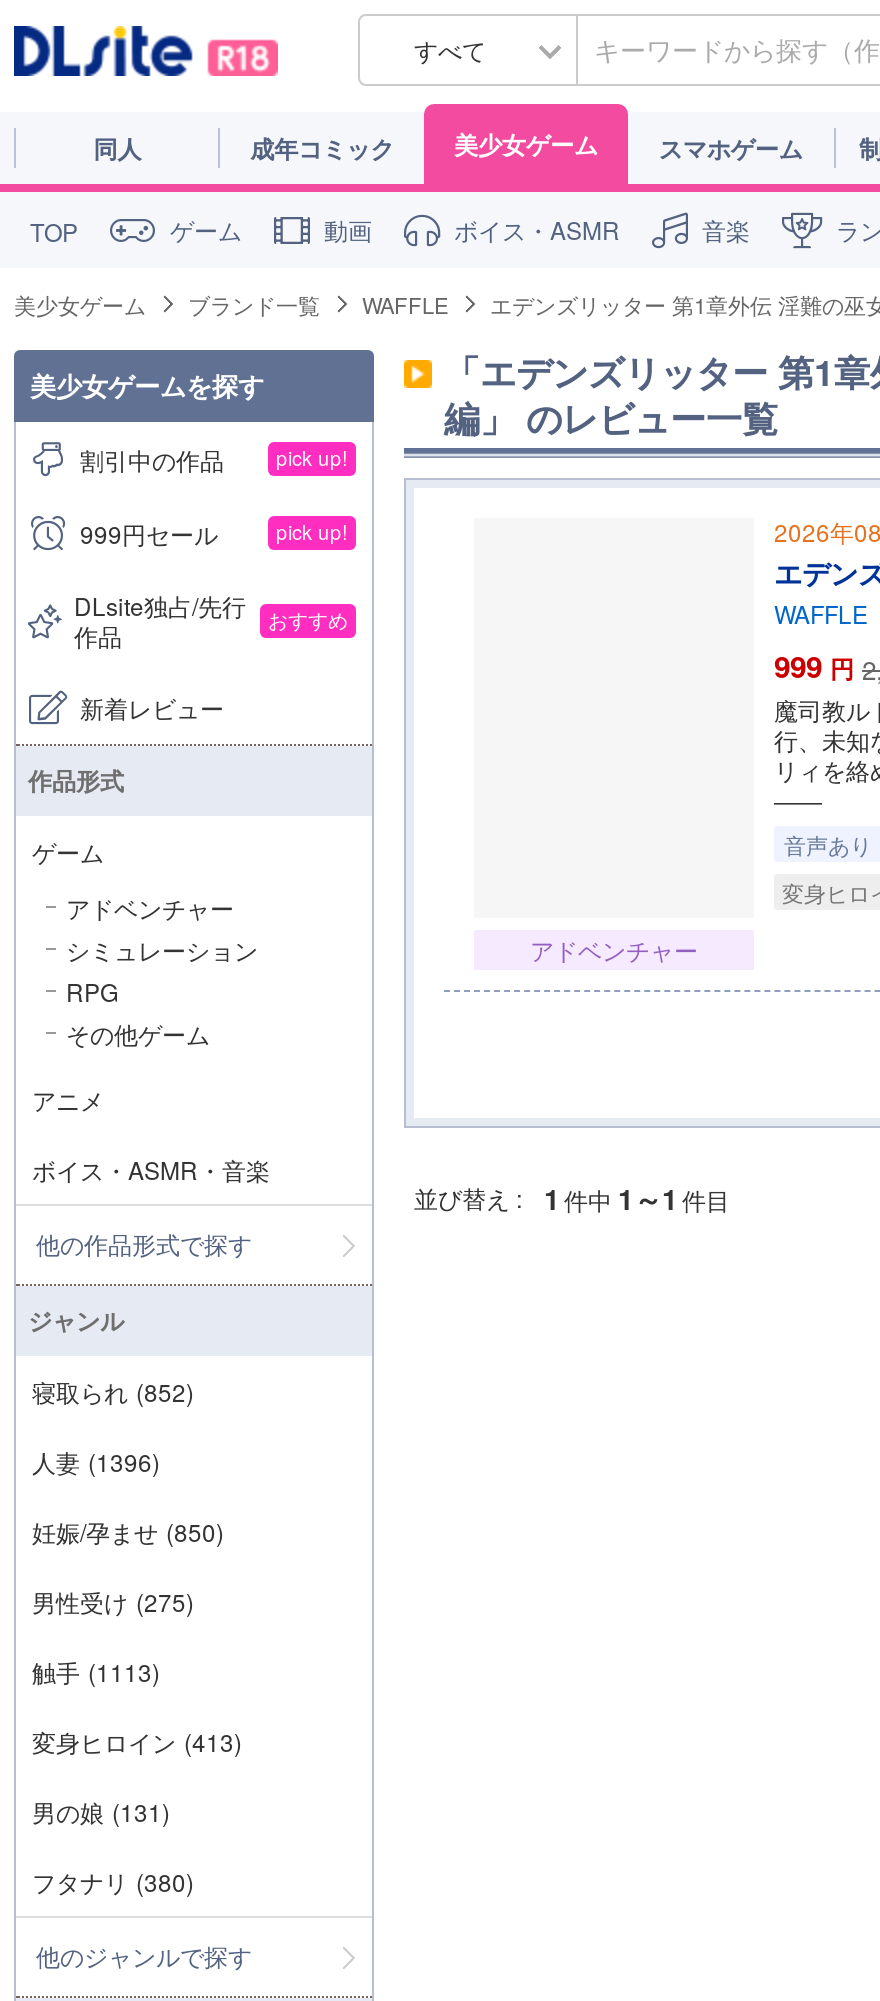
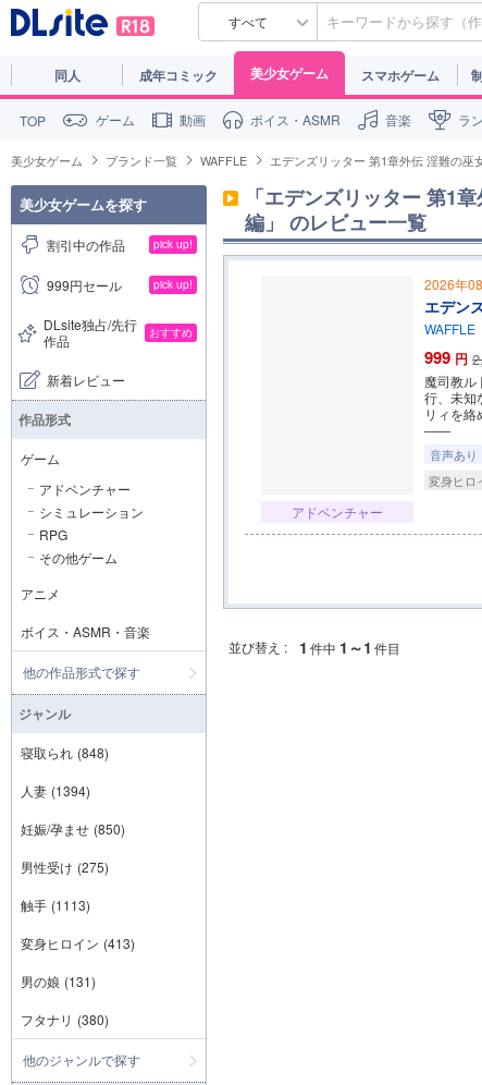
- 寝取られ (852)
+ 寝取られ (848)

- 人妻 (1396)
+ 人妻 (1394)
